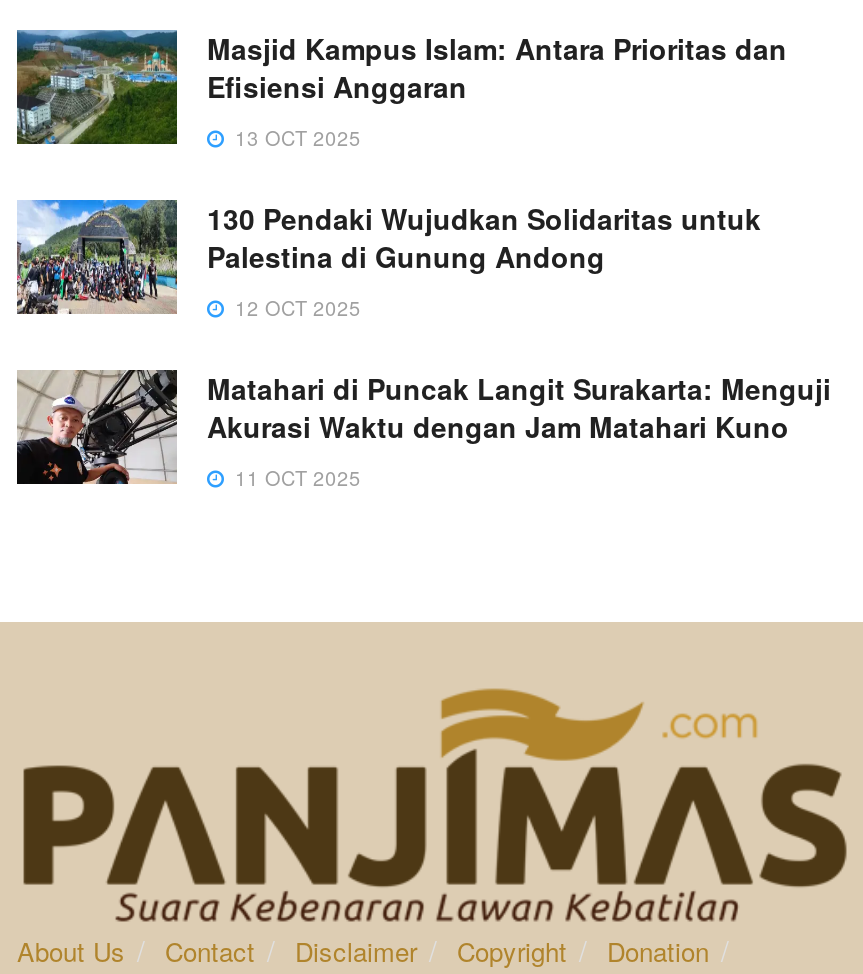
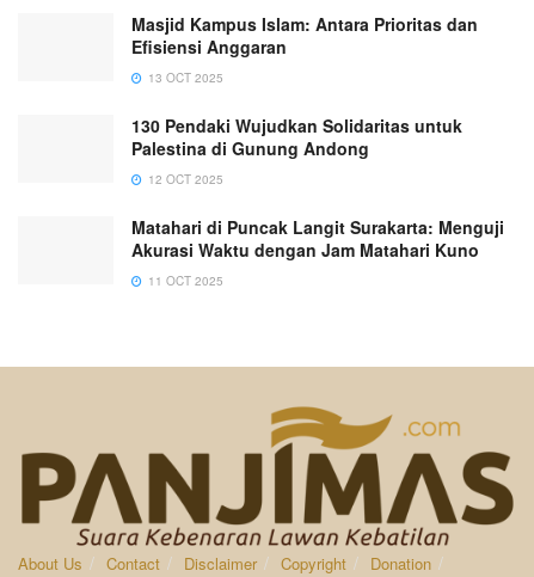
- [image]

- [image]

- [image]
